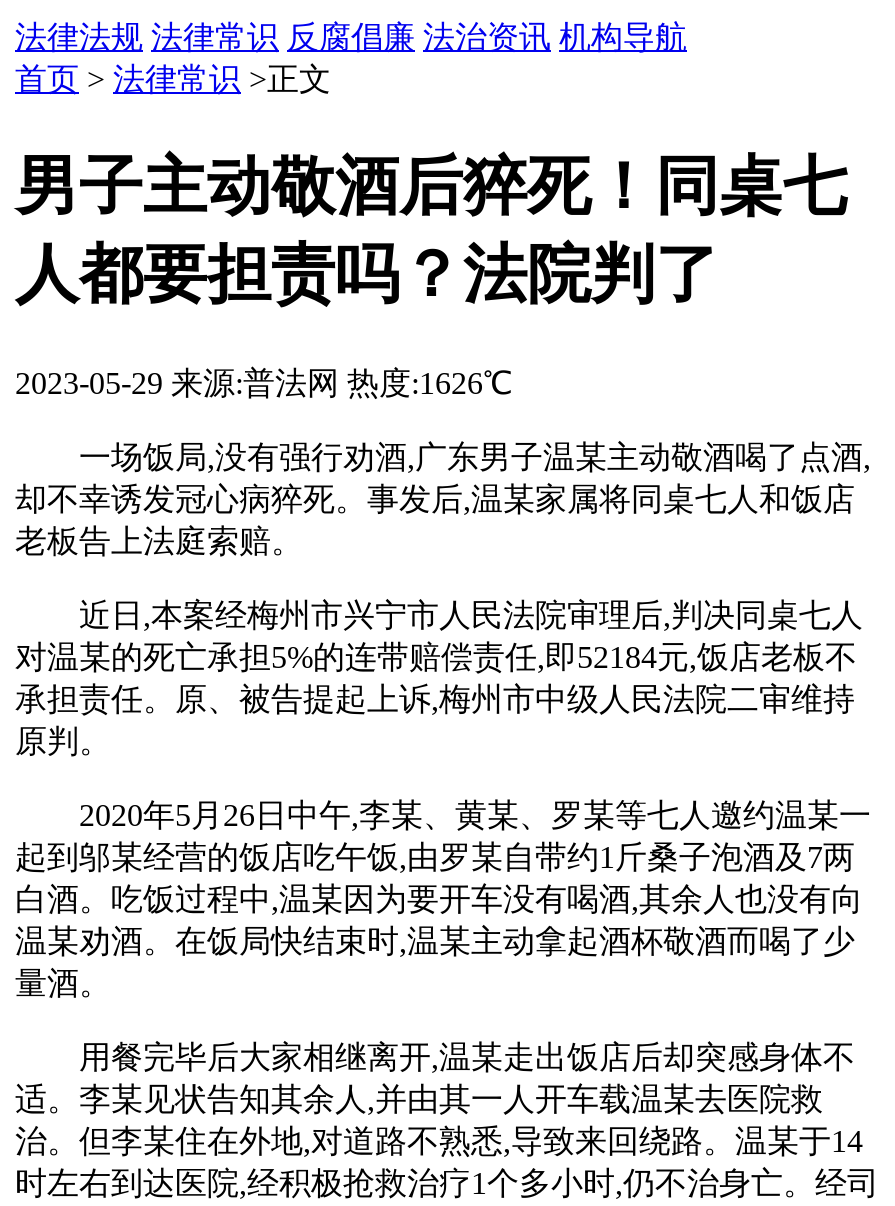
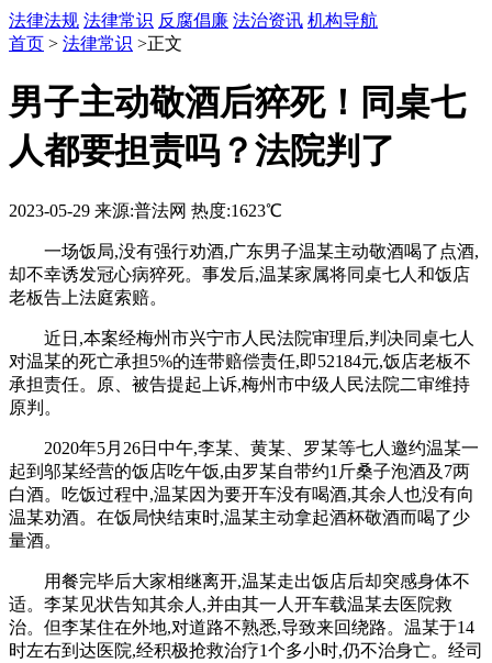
- 2023-05-29来源:普法网 热度:1626℃
+ 2023-05-29来源:普法网 热度:1623℃
